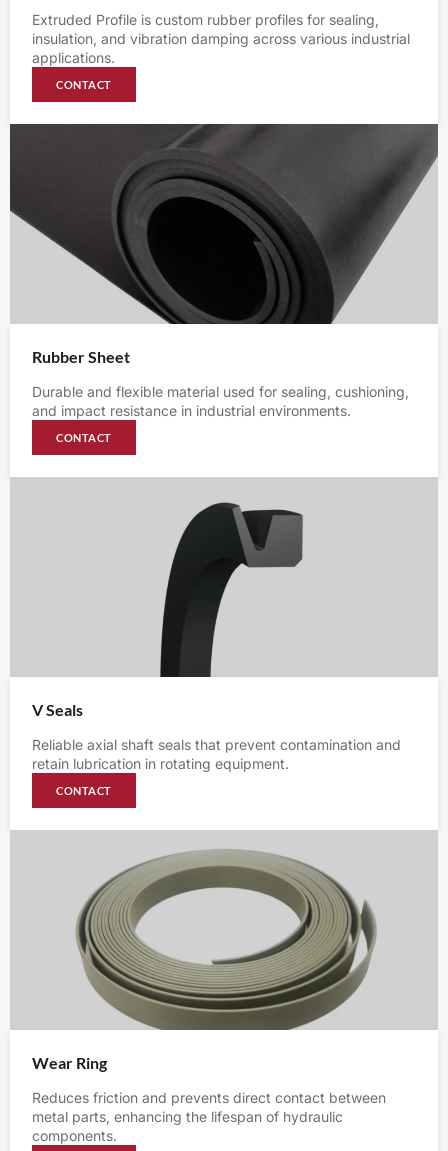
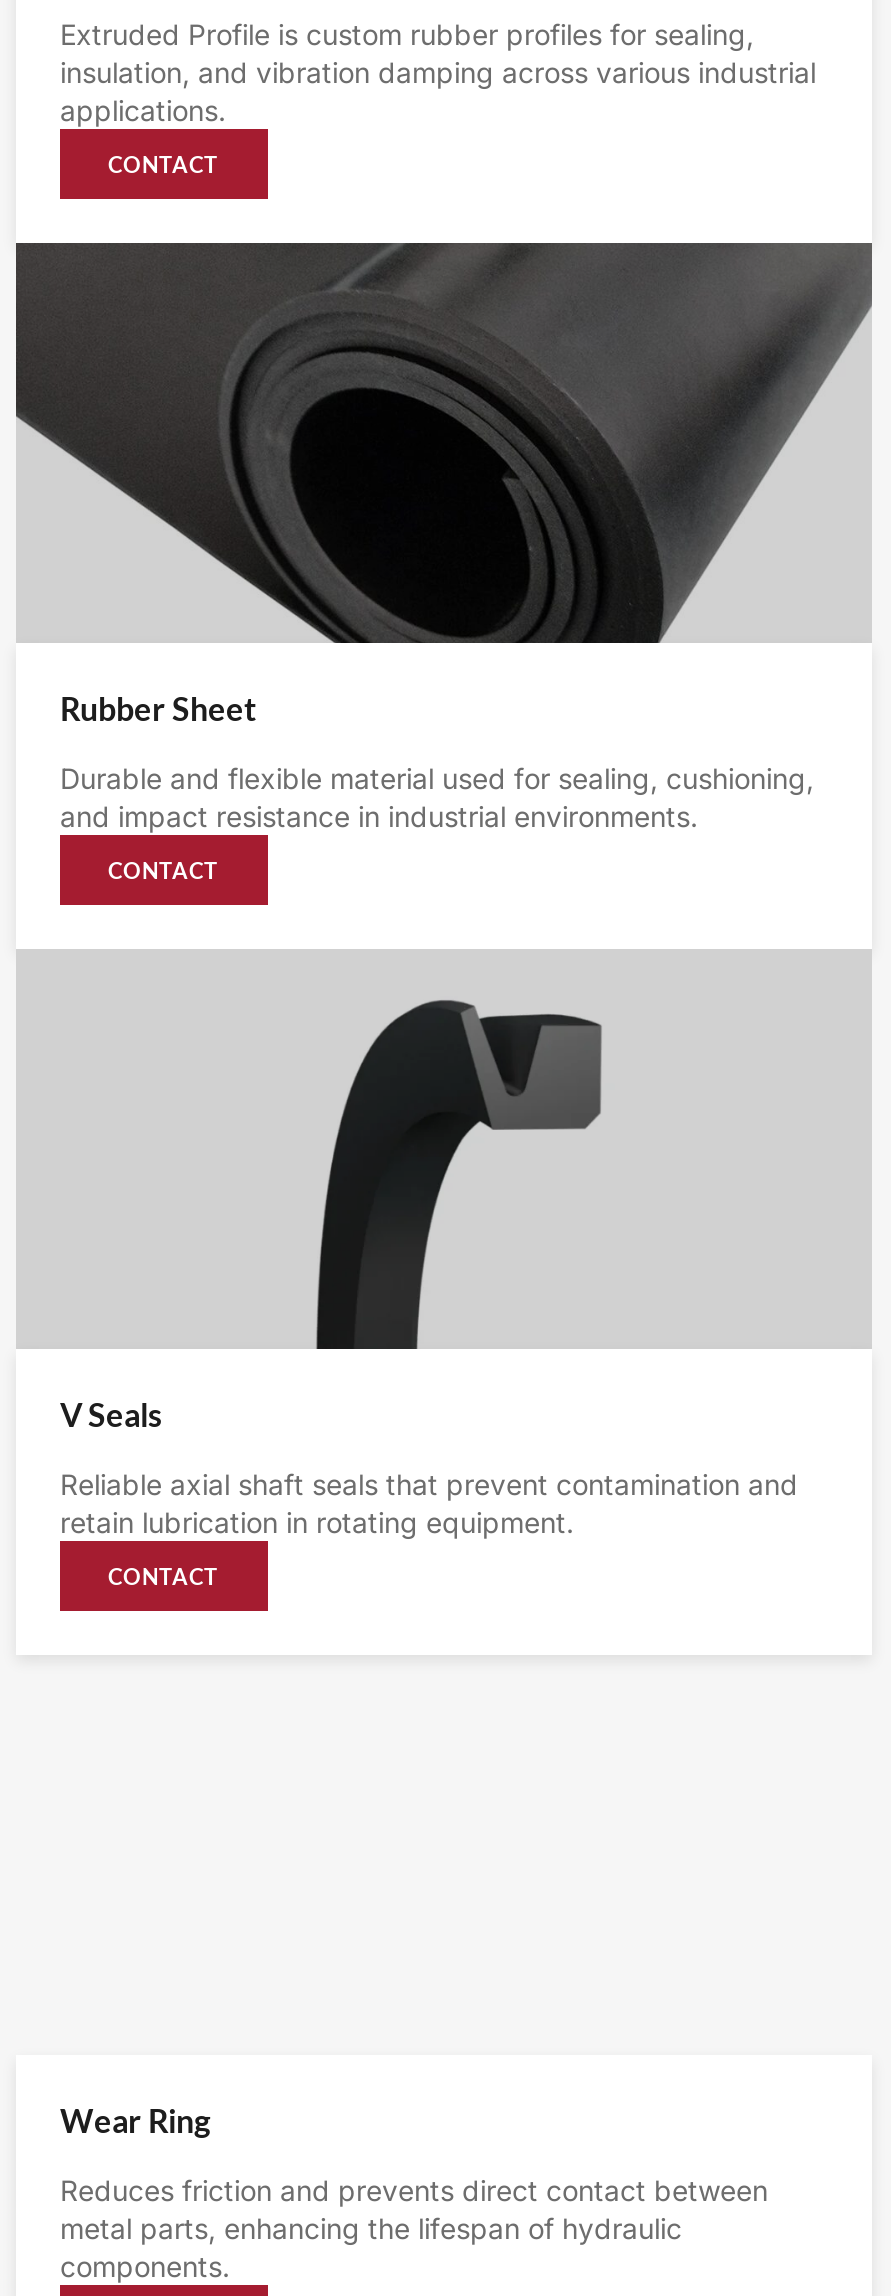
- [image]
